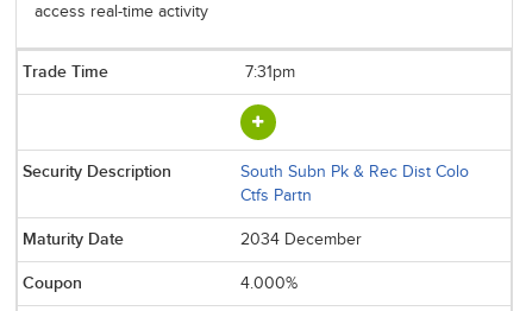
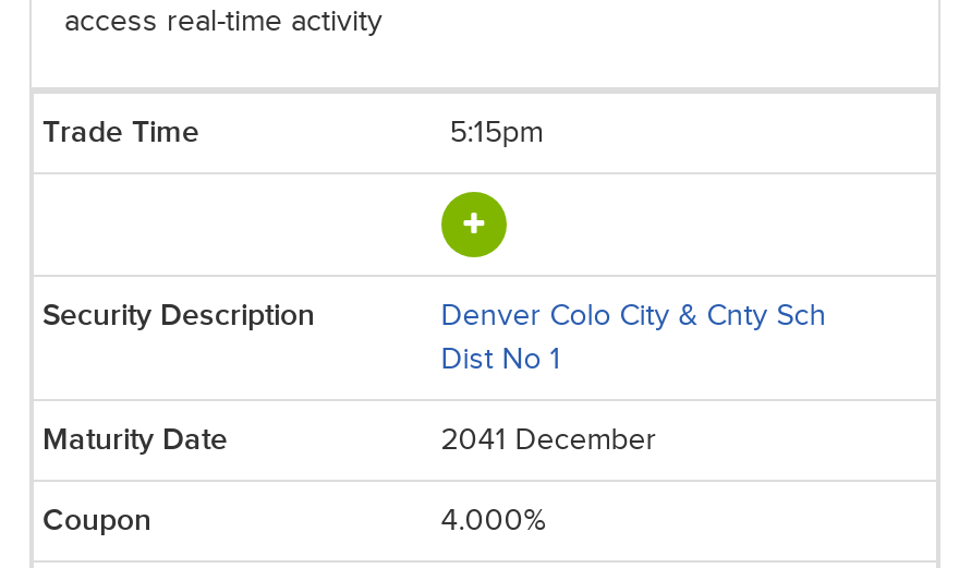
- 7:31pm
+ 5:15pm

- South Subn Pk & Rec Dist Colo
- Ctfs Partn
+ Denver Colo City & Cnty Sch
+ Dist No 1

- 2034 December
+ 2041 December
